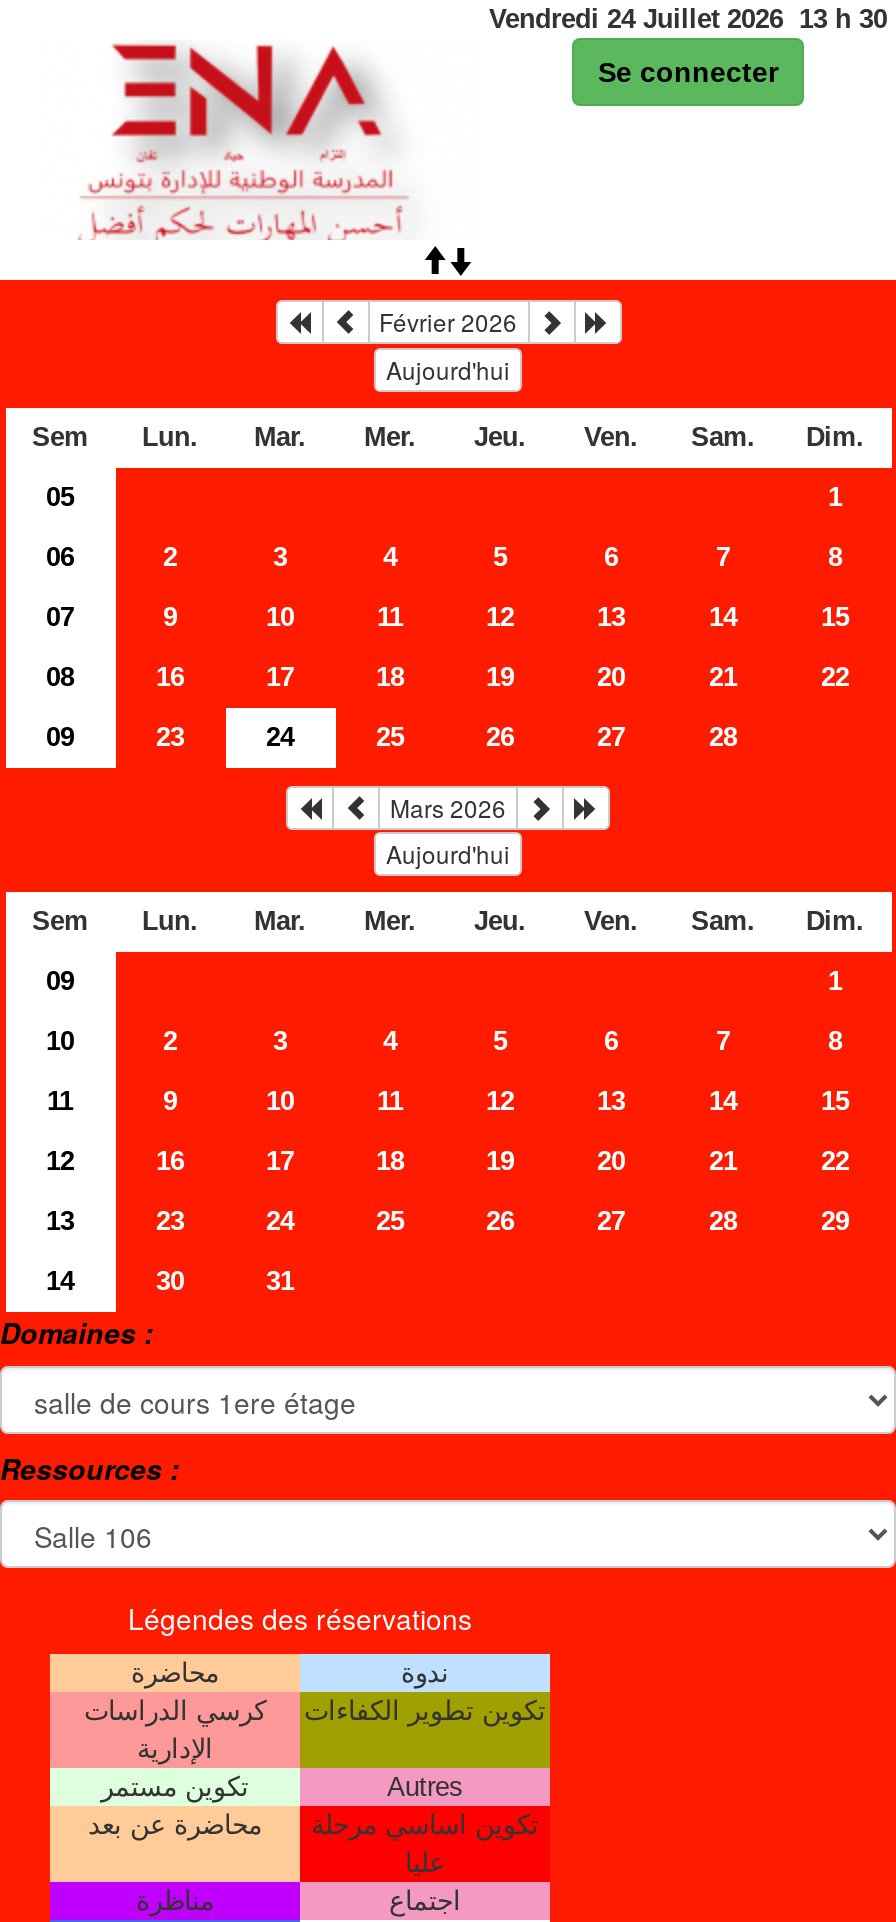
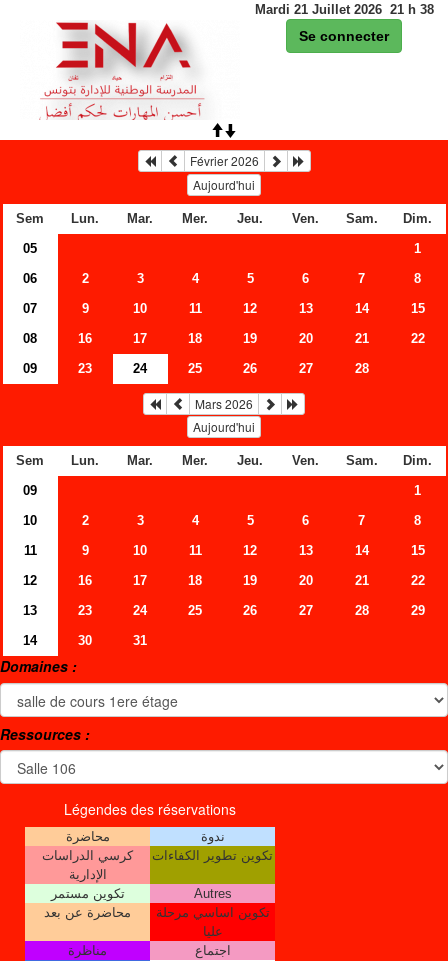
- Vendredi 24 Juillet 2026 13 h 30
+ Mardi 21 Juillet 2026 21 h 38
